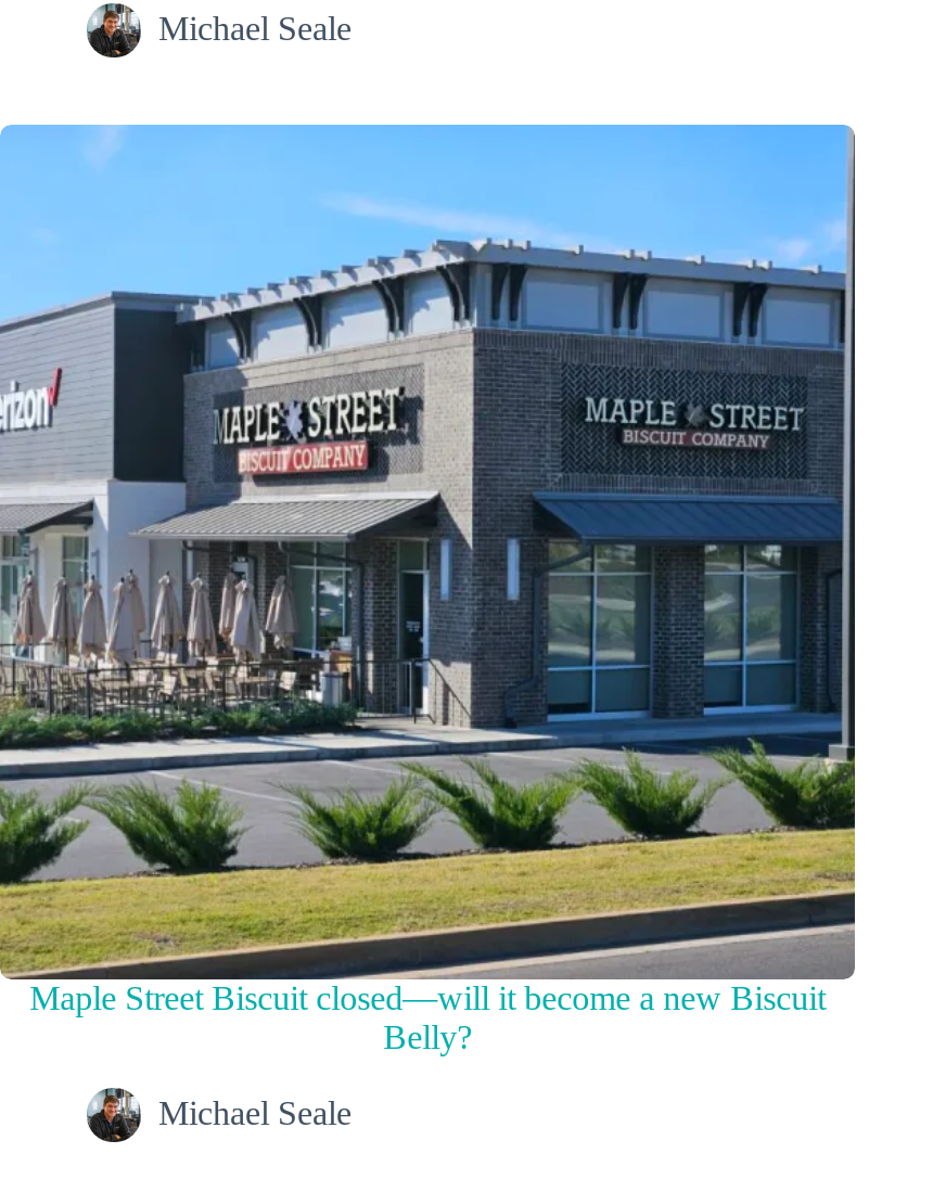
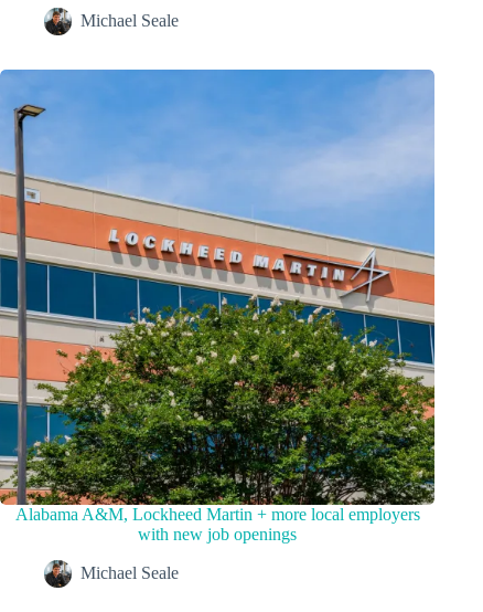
- [image]
- Maple Street Biscuit closed—will it become a new Biscuit
- Belly?
+ [image]
+ Alabama A&M, Lockheed Martin + more local employers
+ with new job openings
